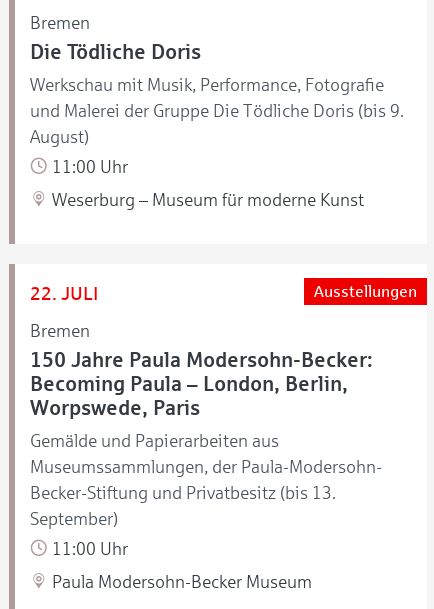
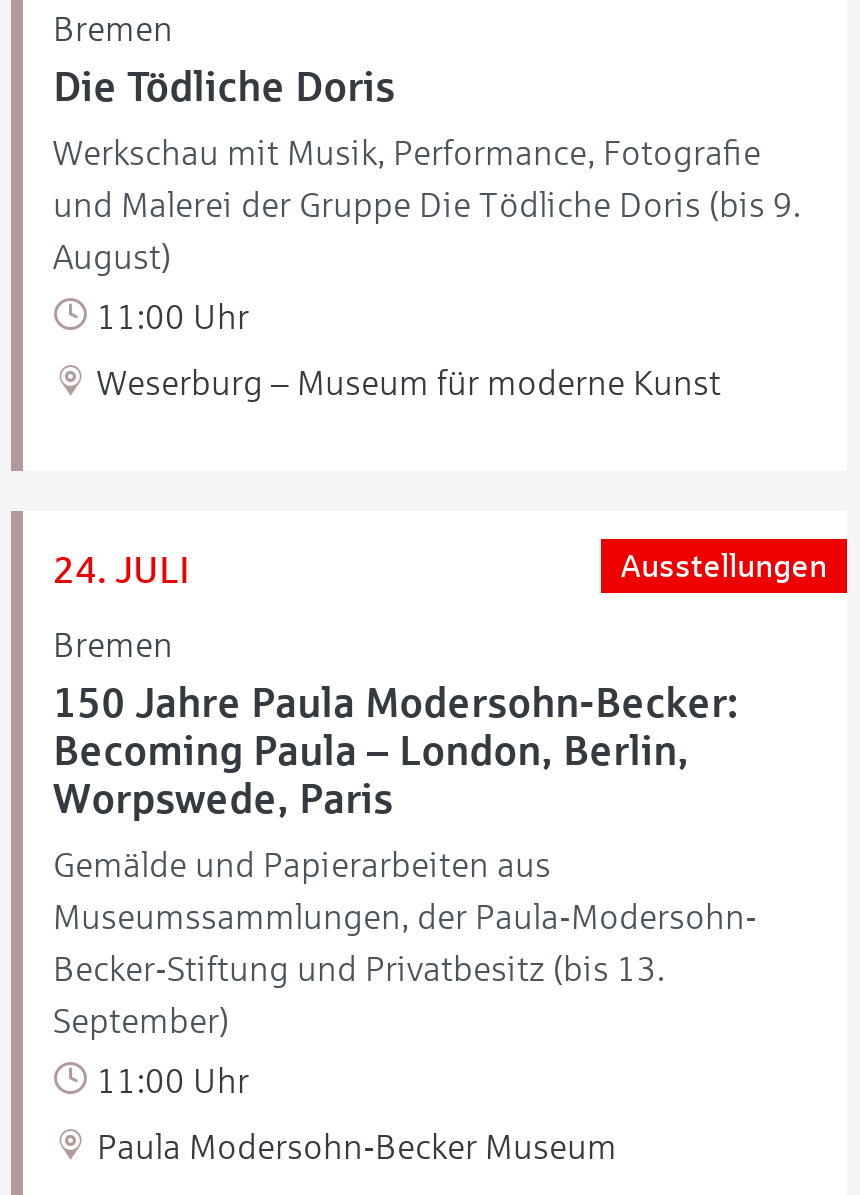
- 22. JULI
+ 24. JULI
